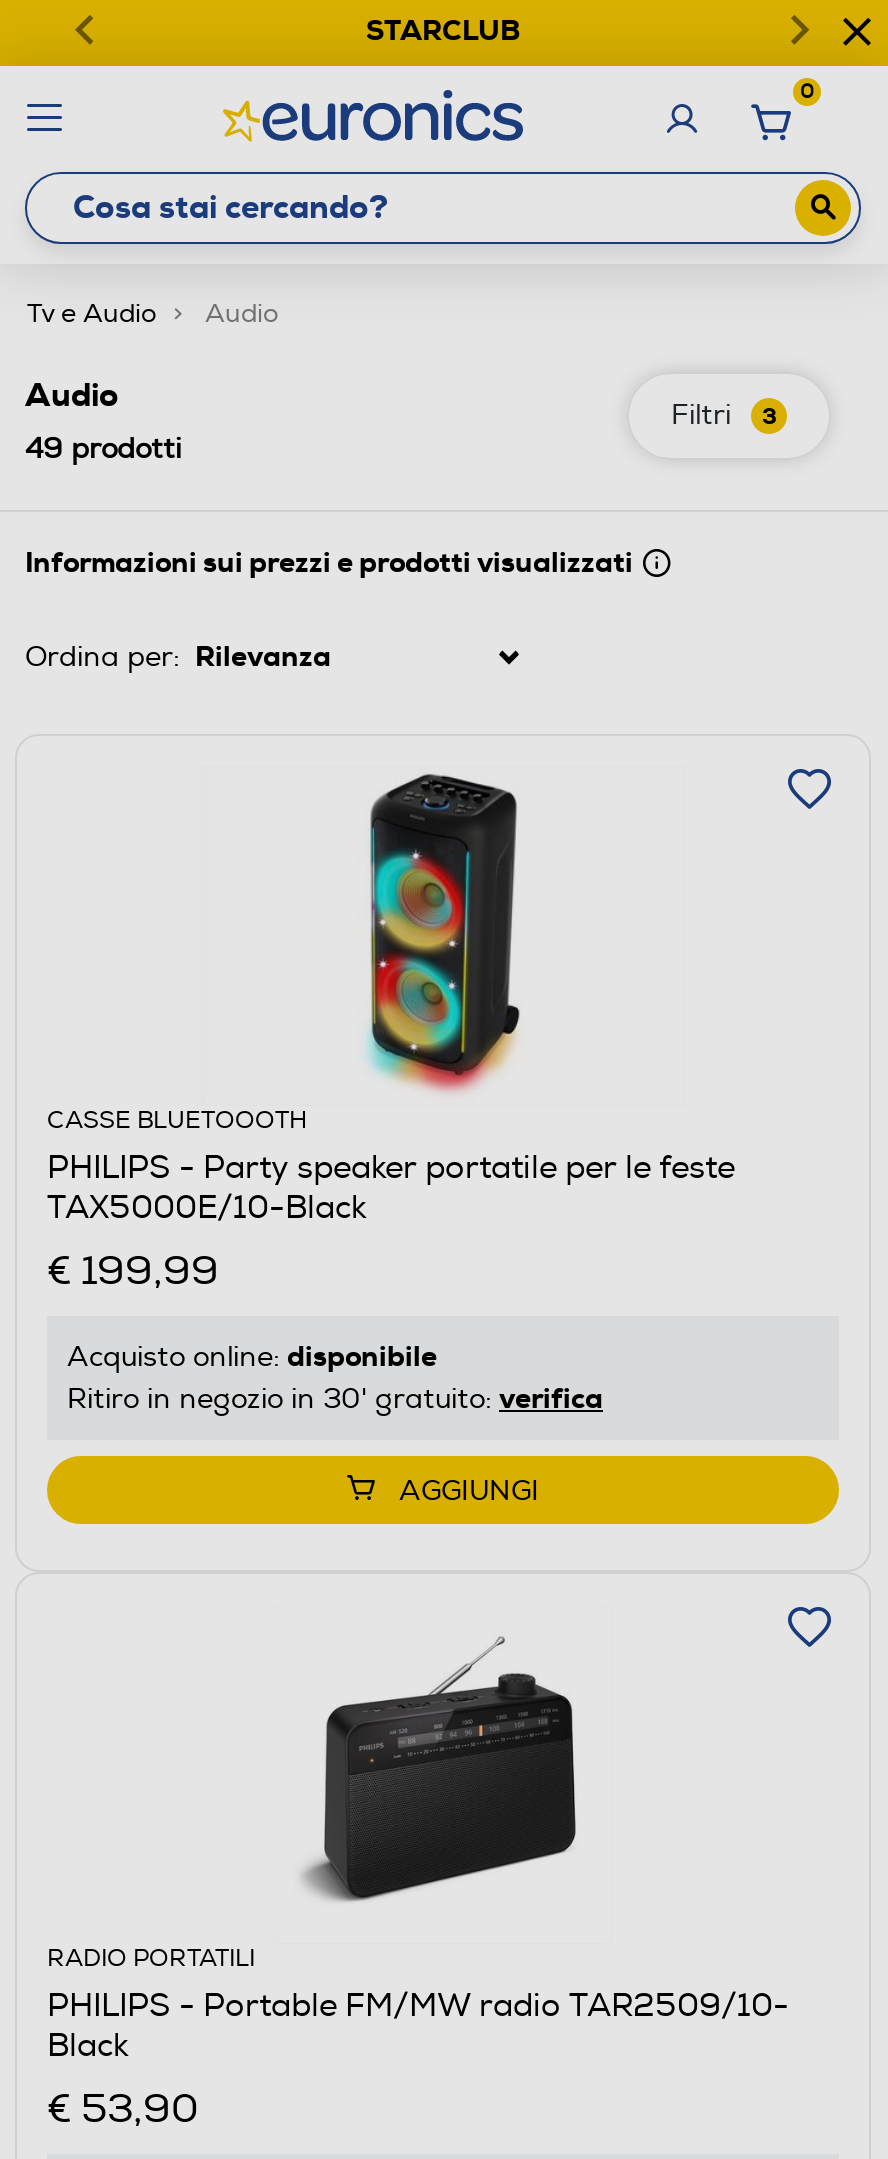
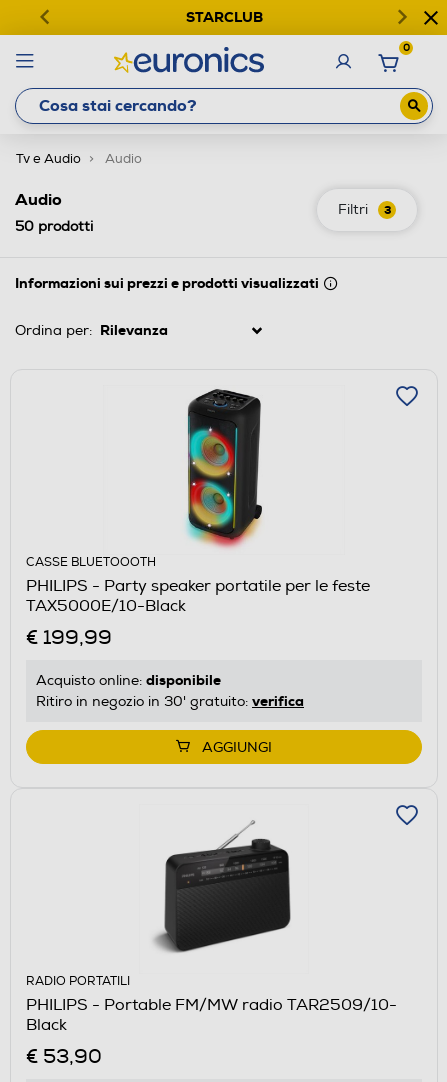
- 49 prodotti
+ 50 prodotti
